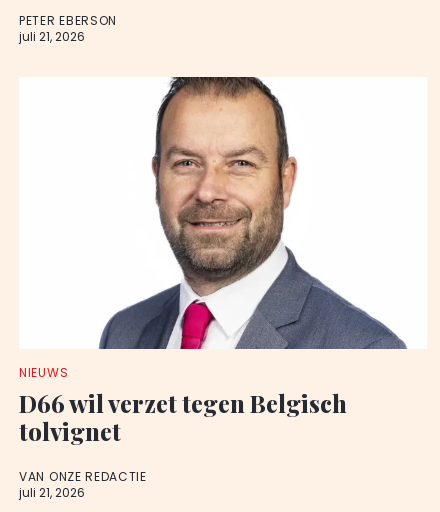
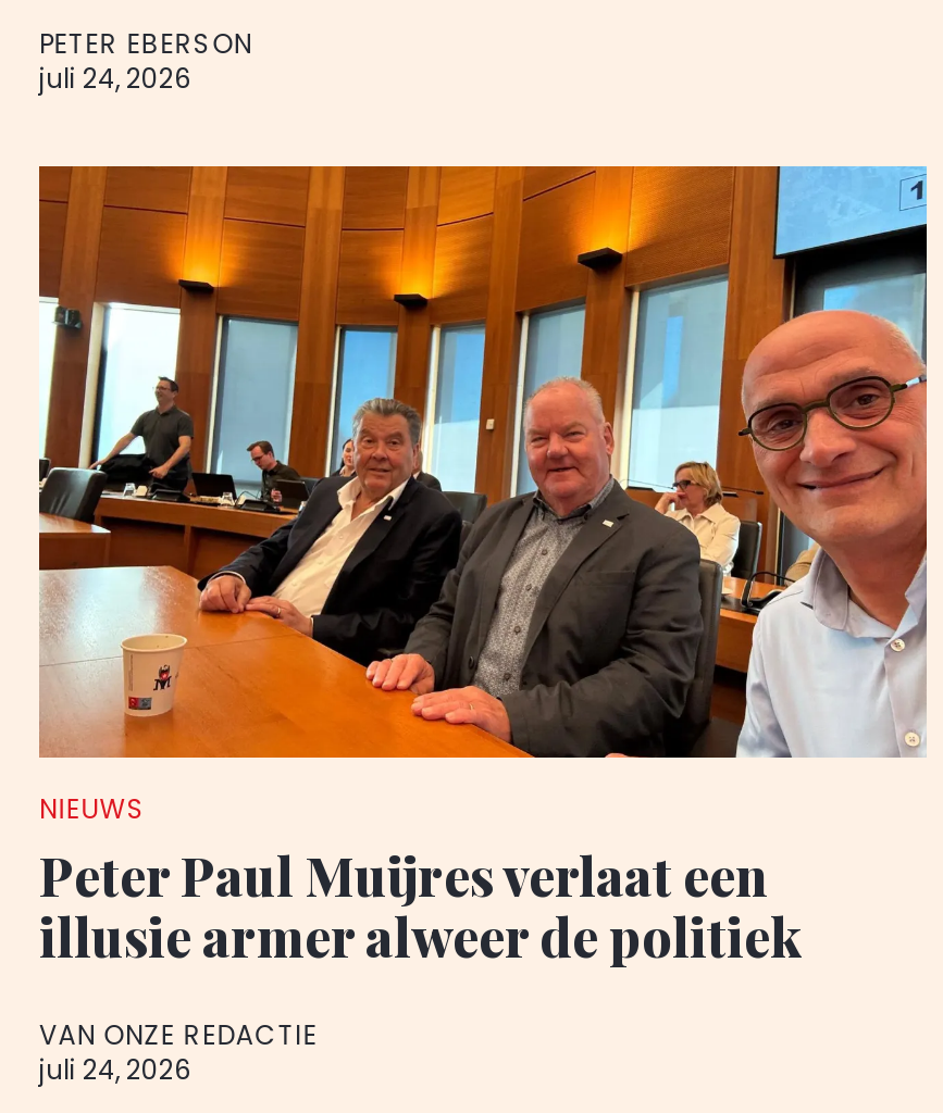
- juli 21, 2026
+ juli 24, 2026

- [image]
- D66 wil verzet tegen Belgisch
- tolvignet
+ [image]
+ Peter Paul Muijres verlaat een
+ illusie armer alweer de politiek

- juli 21, 2026
+ juli 24, 2026
